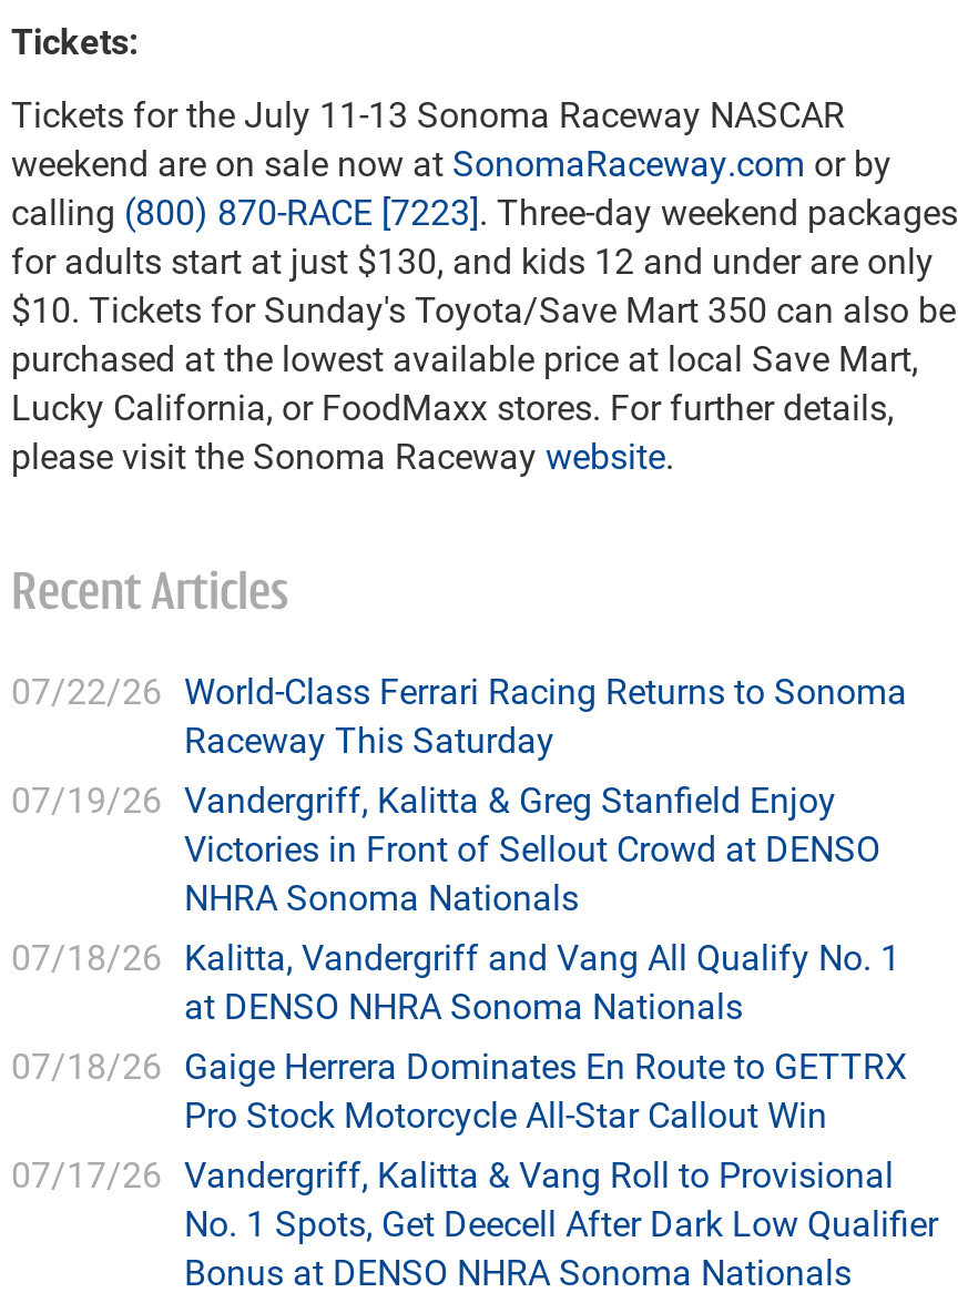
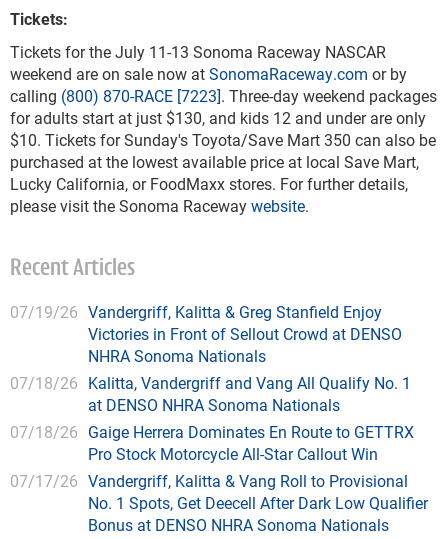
- 07/22/26 World-Class Ferrari Racing Returns to Sonoma
- Raceway This Saturday
